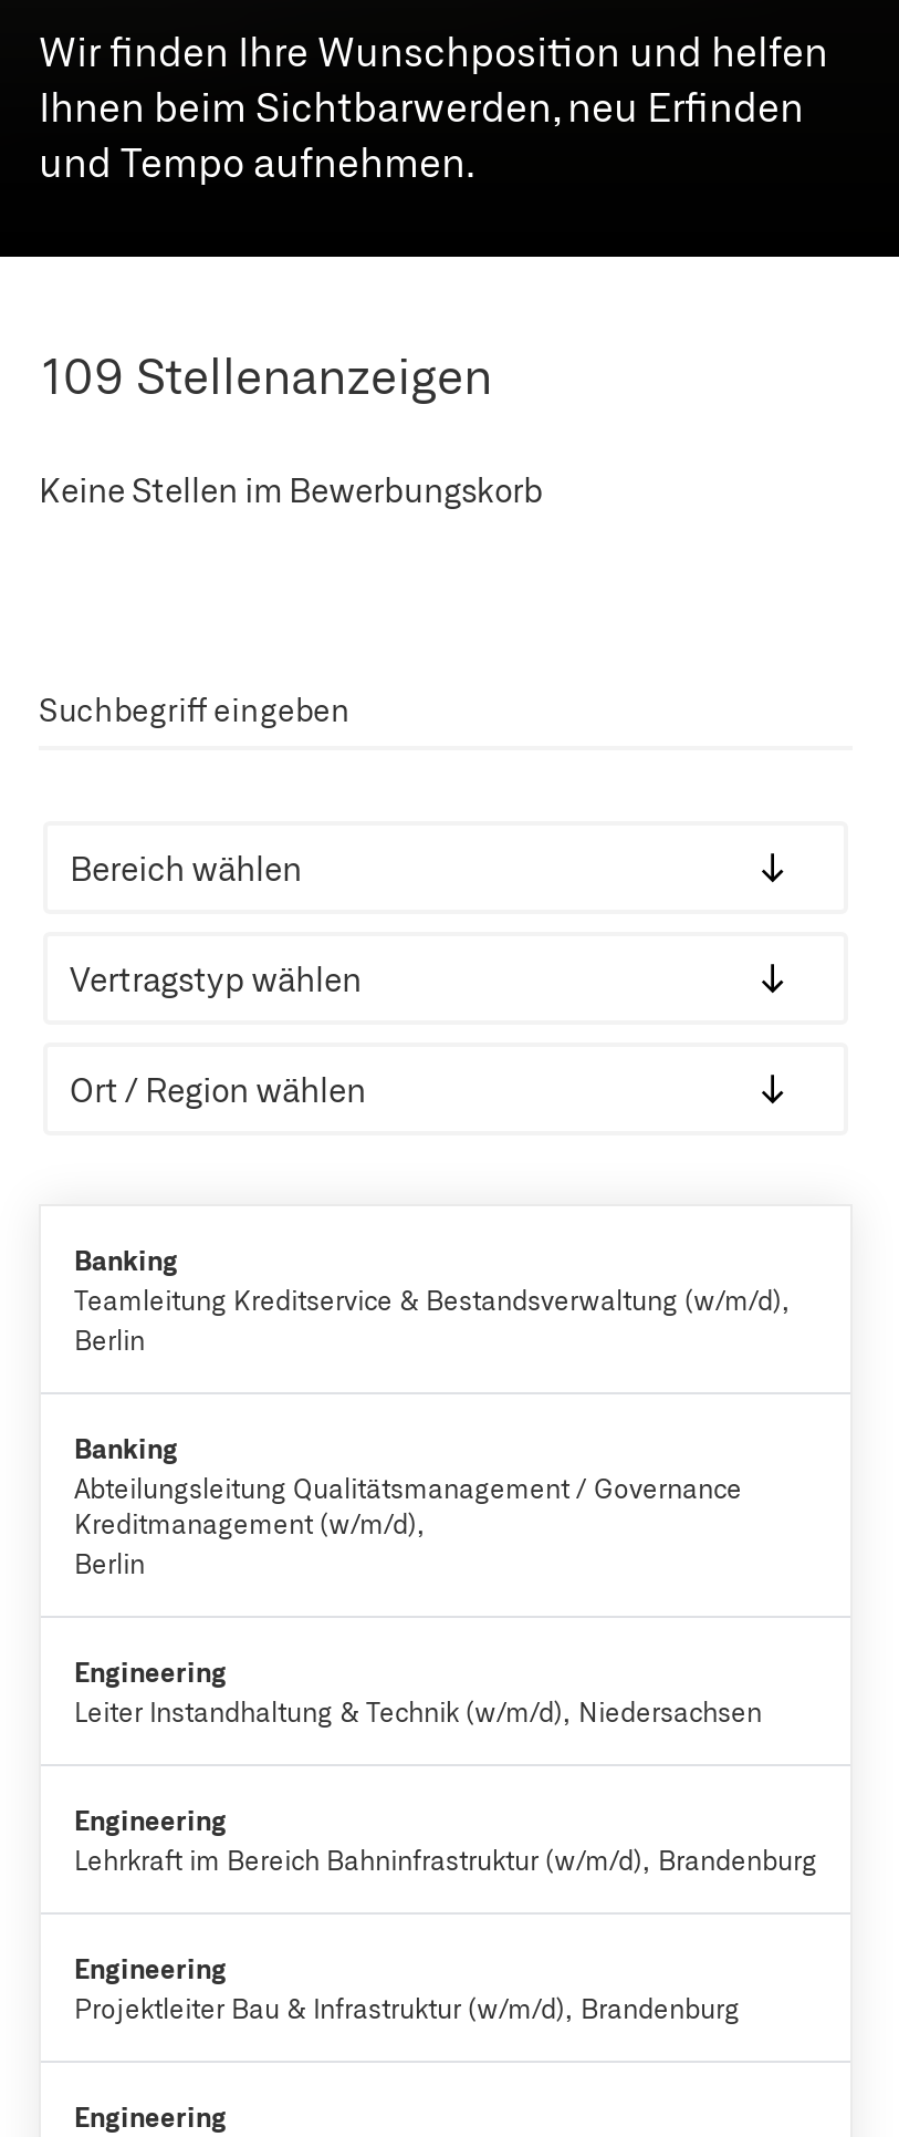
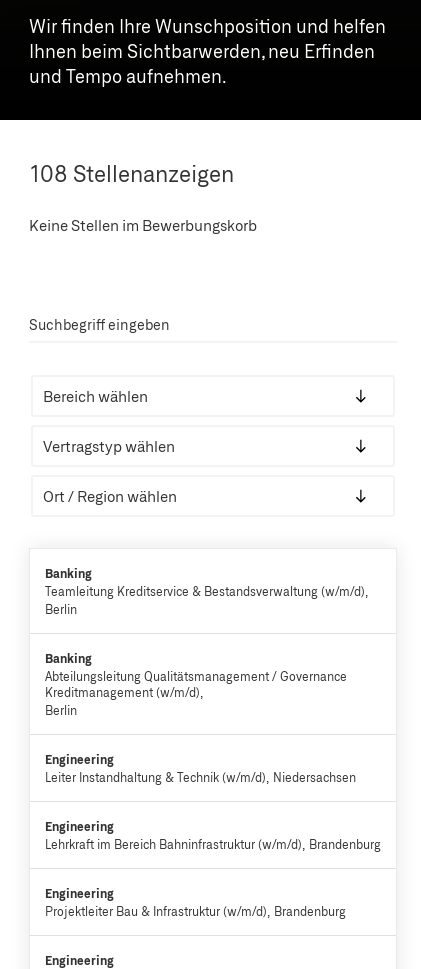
- 109 Stellenanzeigen
+ 108 Stellenanzeigen
